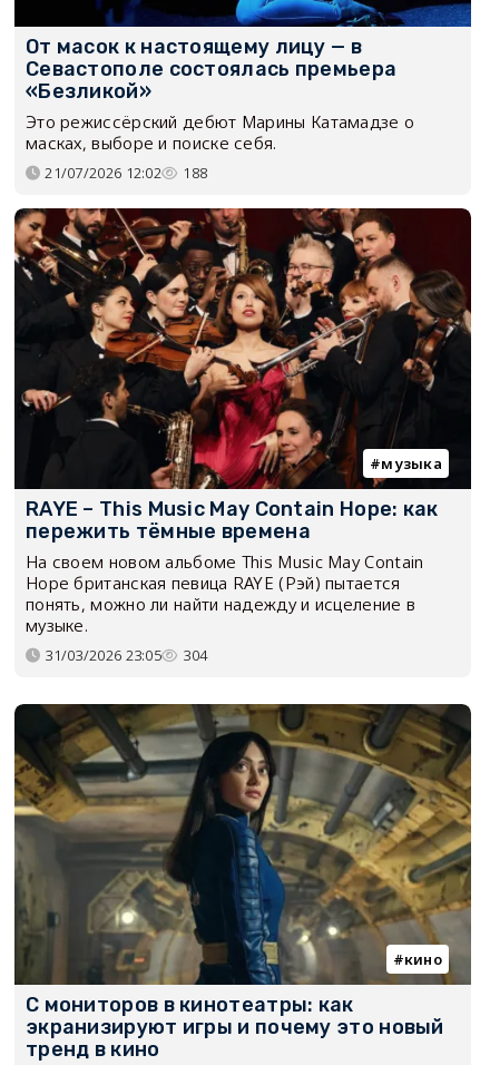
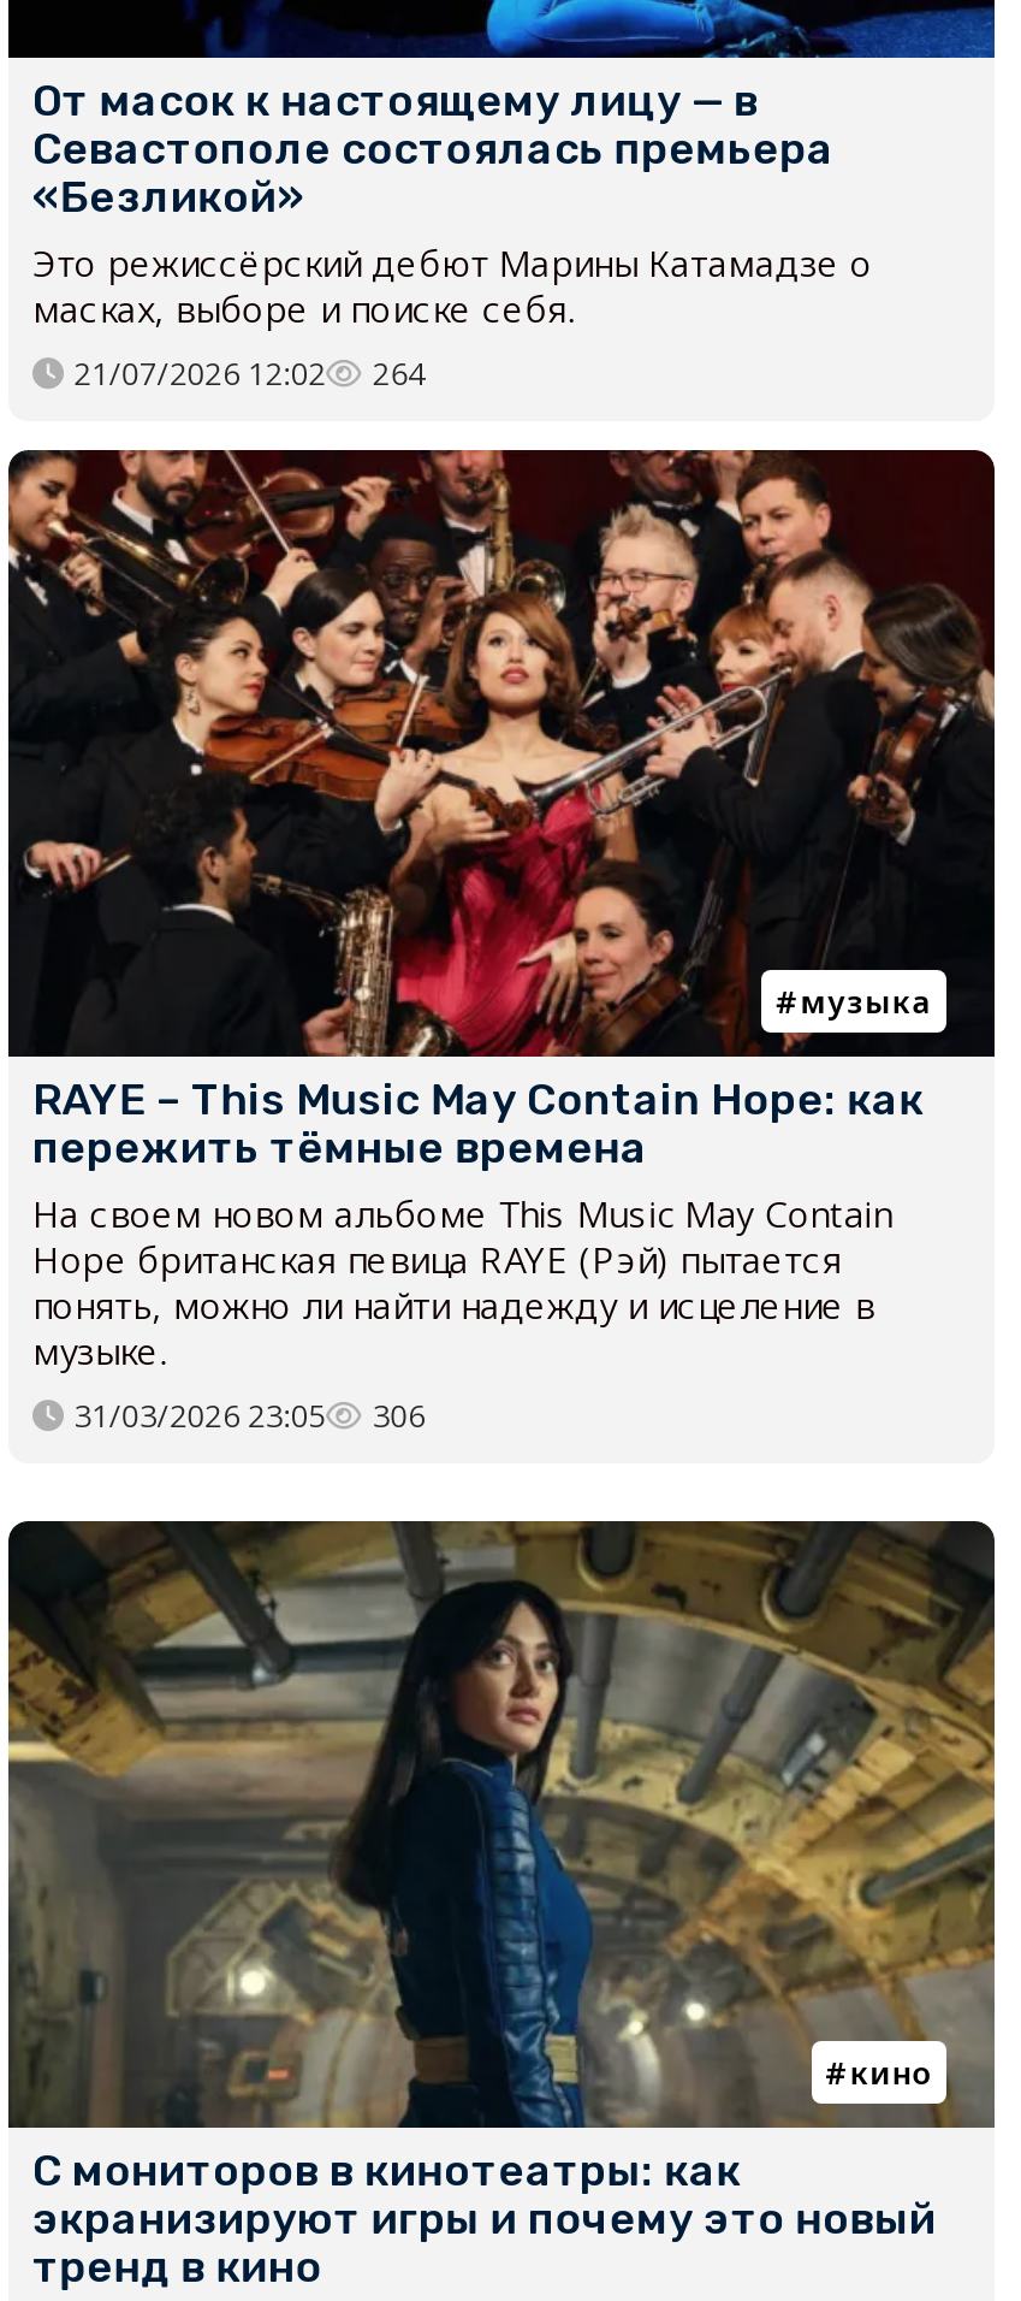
- 21/07/2026 12:02 188
+ 21/07/2026 12:02 264

- 31/03/2026 23:05 304
+ 31/03/2026 23:05 306
